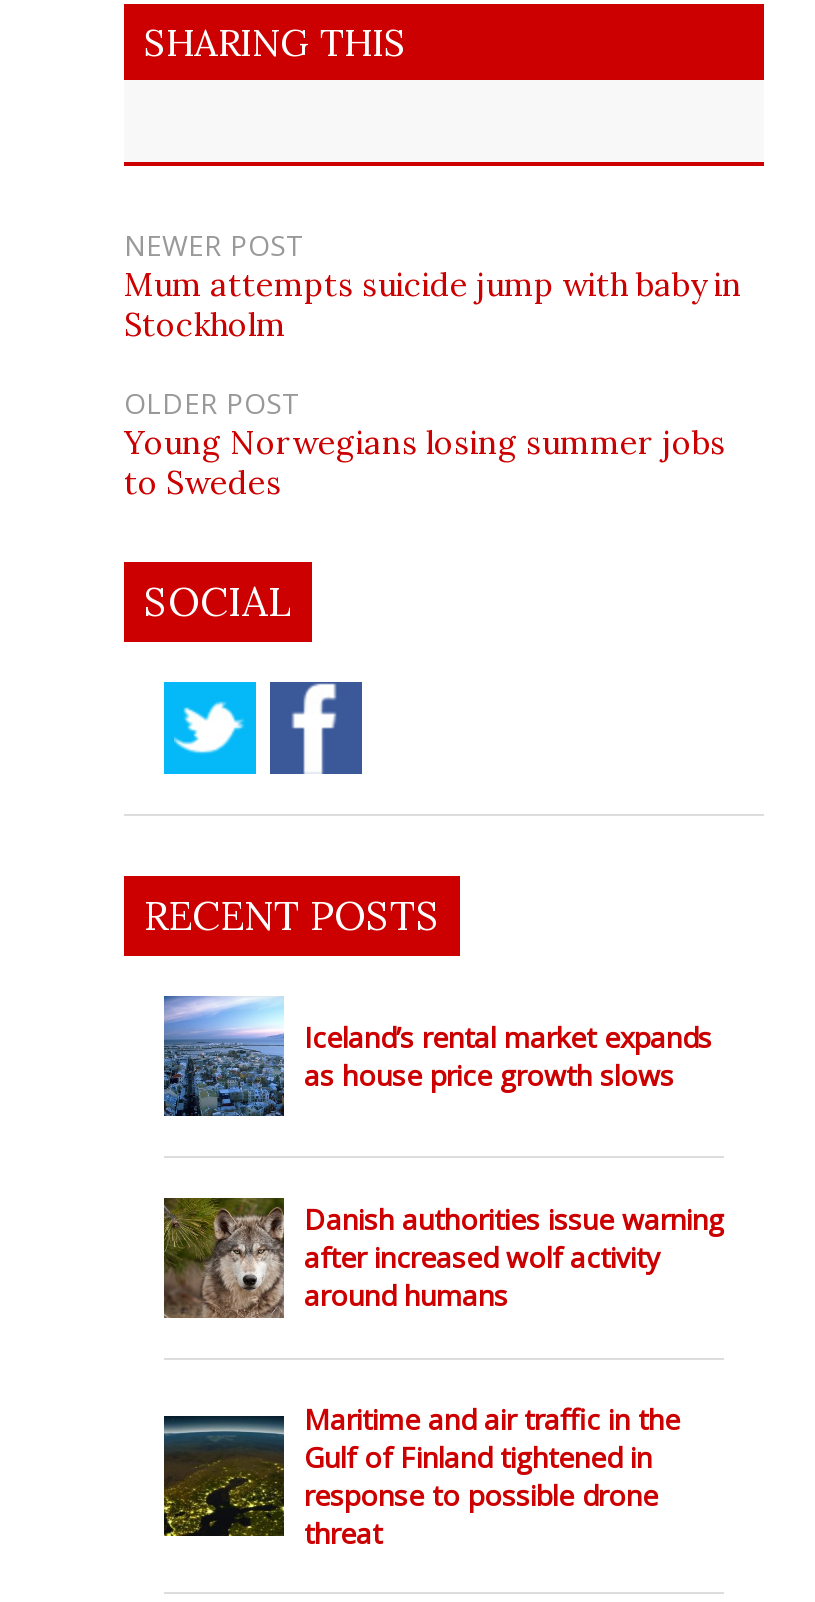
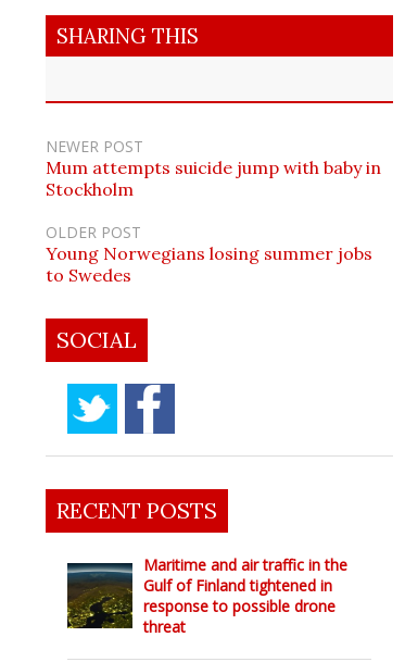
- [image]
- Iceland’s rental market expands
- as house price growth slows

- [image]
- Danish authorities issue warning
- after increased wolf activity
- around humans
